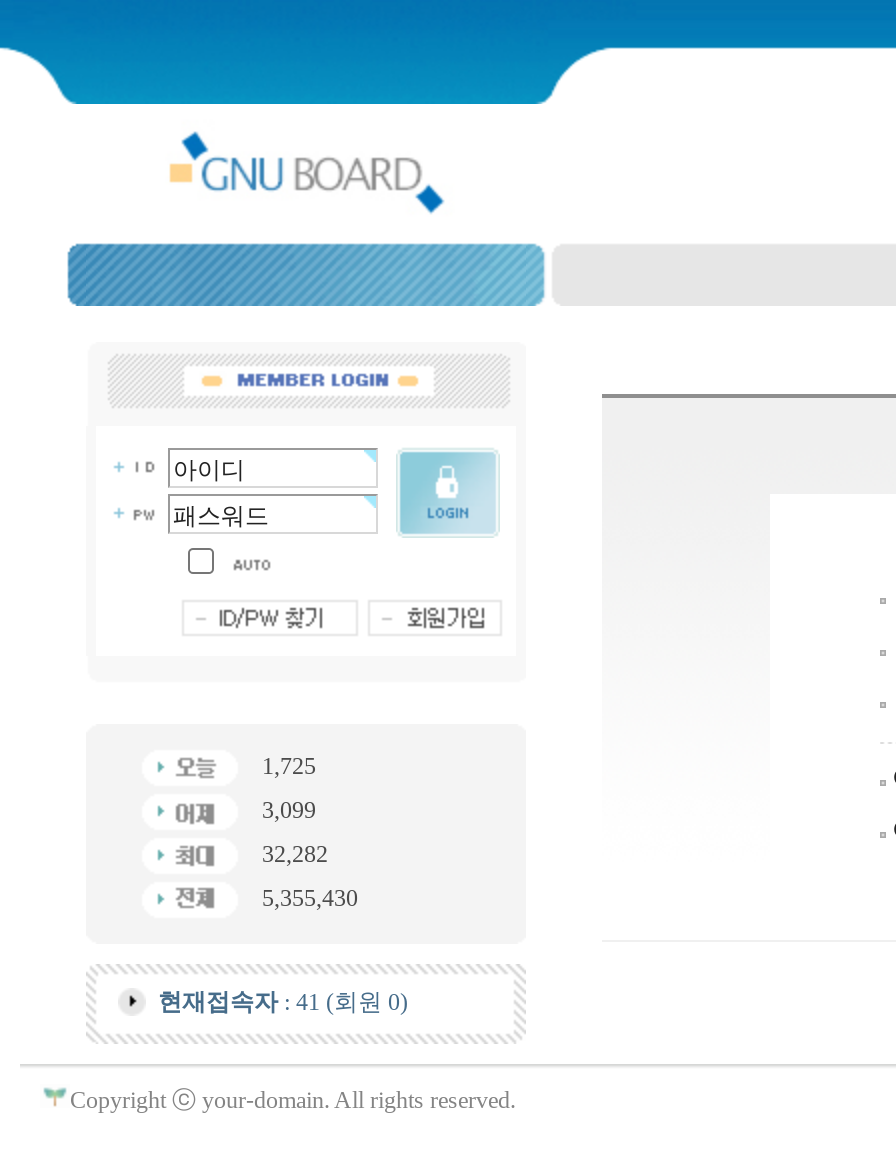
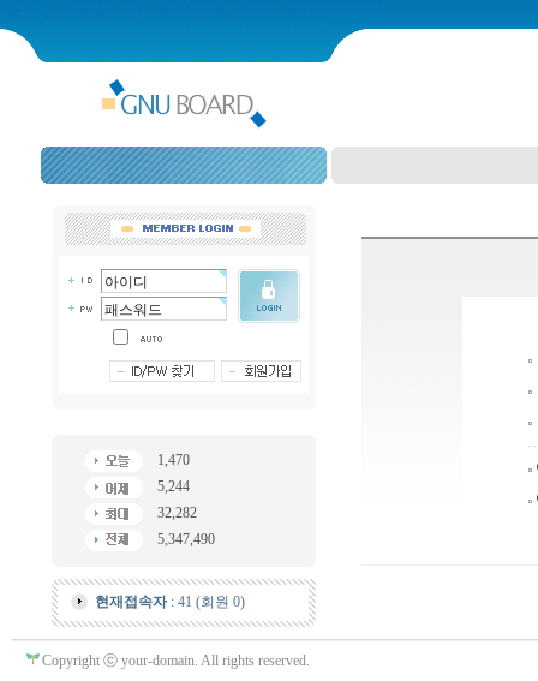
- 1,725
+ 1,470

- 3,099
+ 5,244

- 5,355,430
+ 5,347,490
